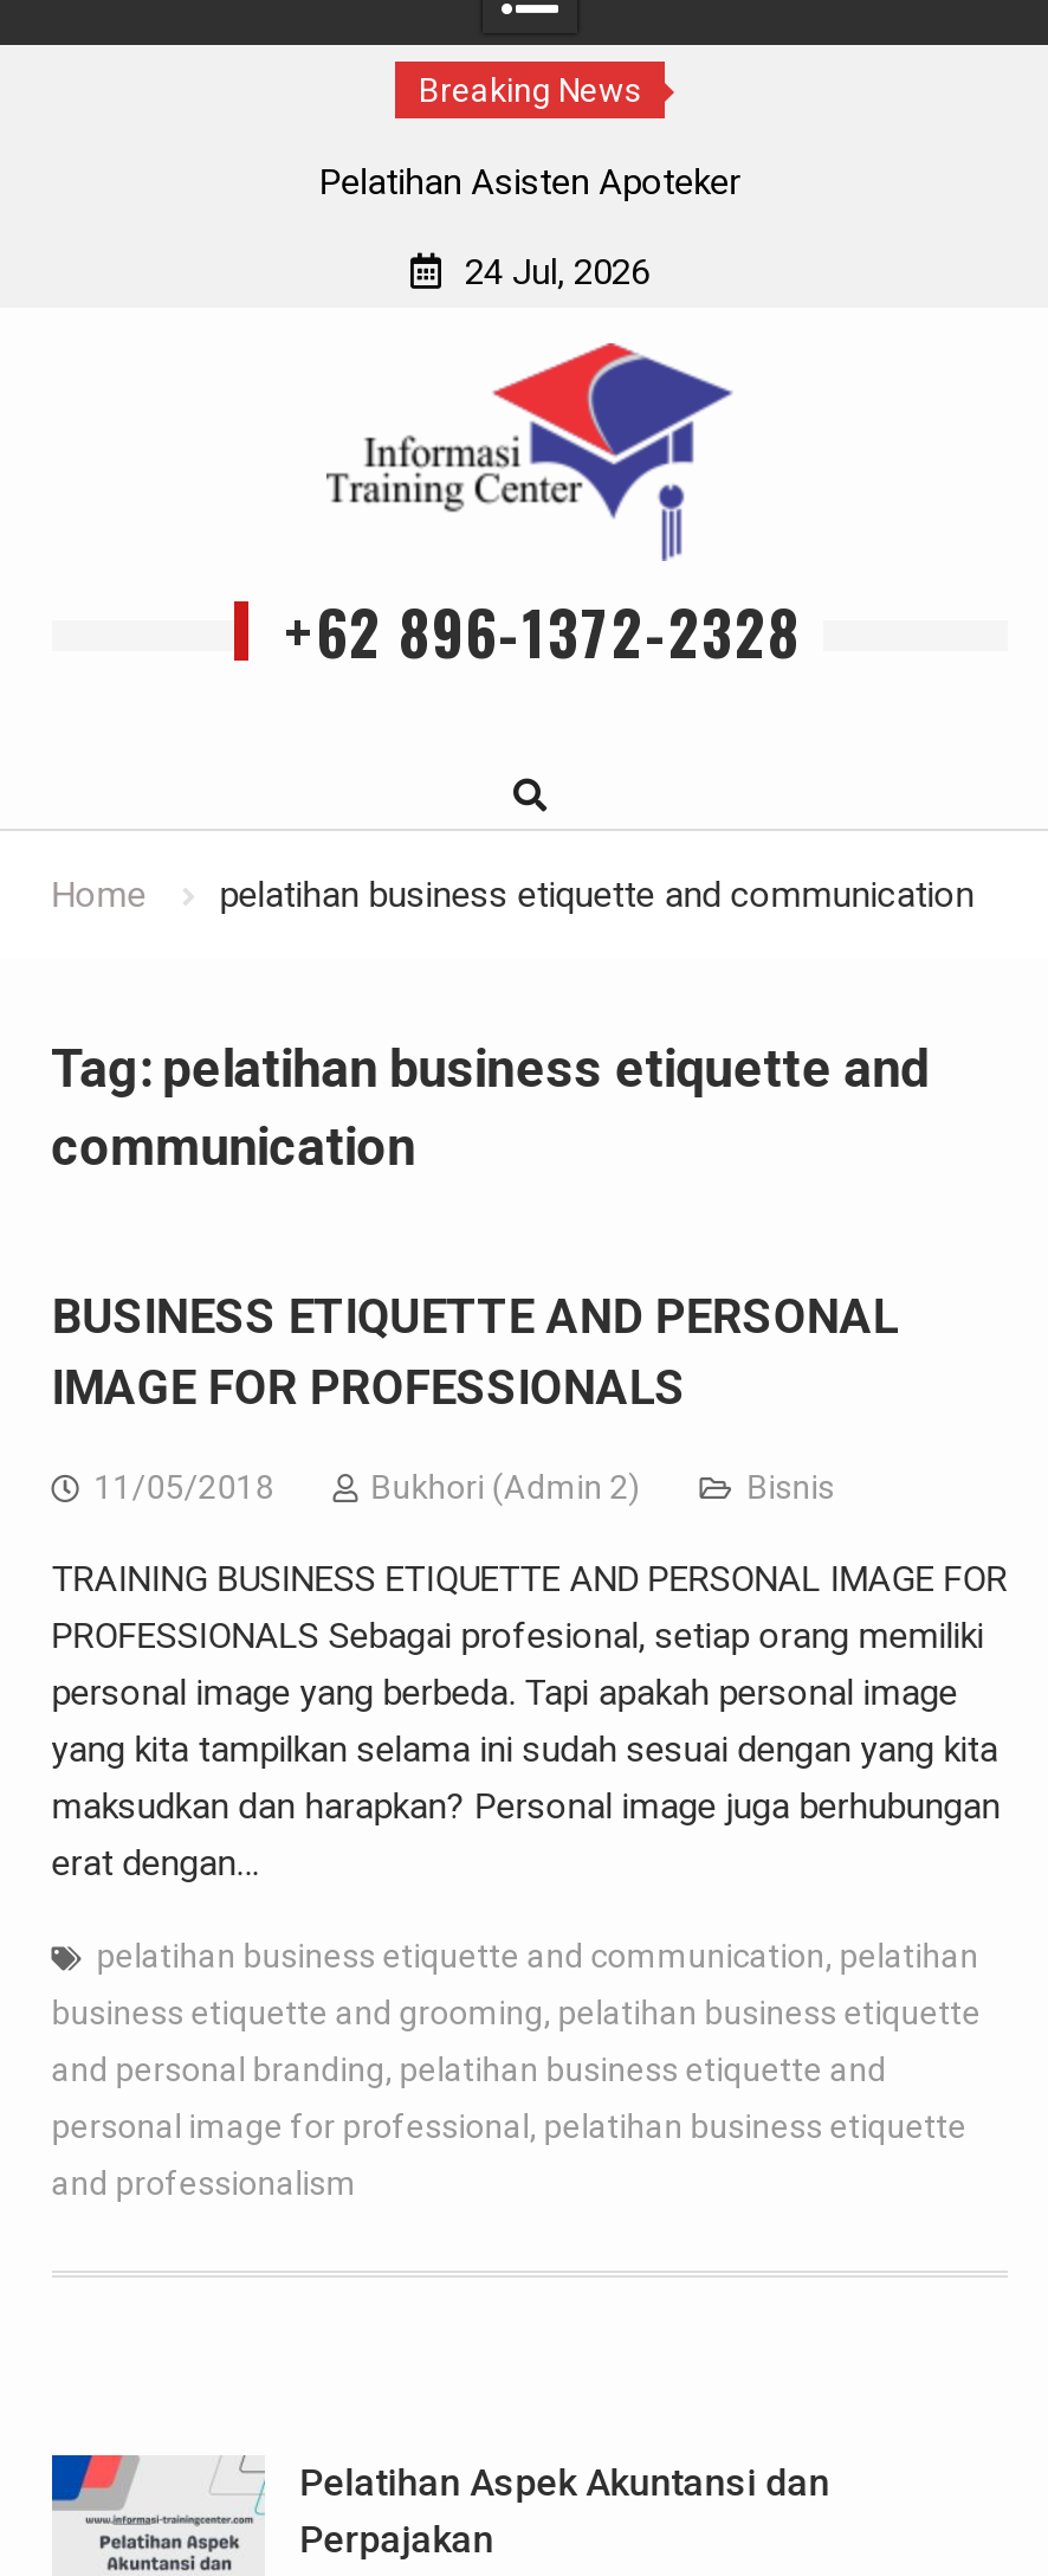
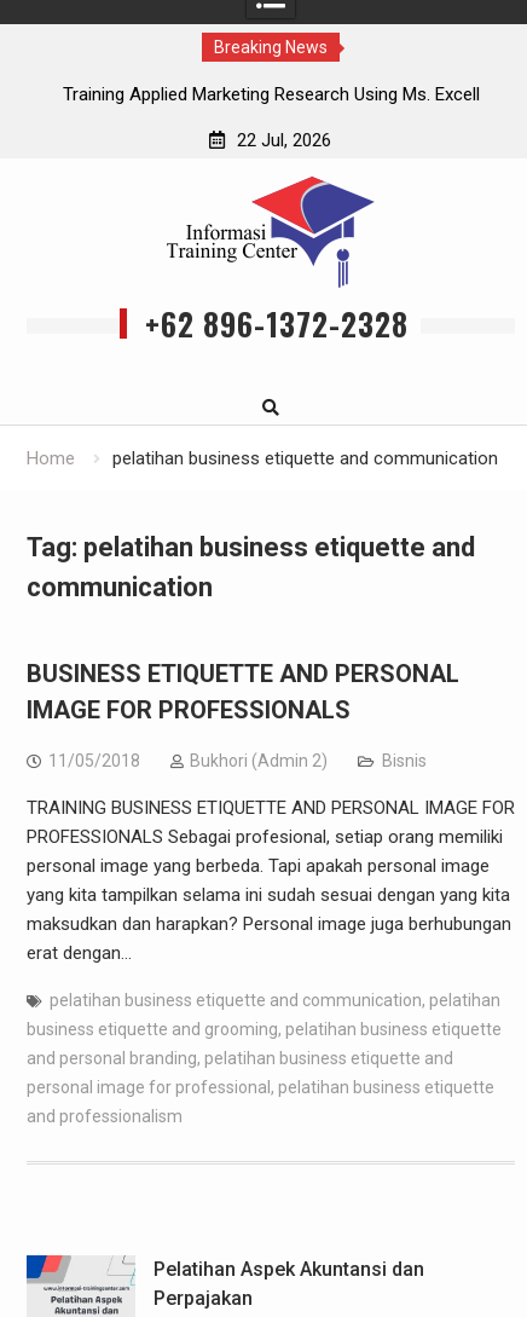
- Pelatihan Asisten Apoteker
+ Training Applied Marketing Research Using Ms. Excell

- 24 Jul, 2026
+ 22 Jul, 2026
